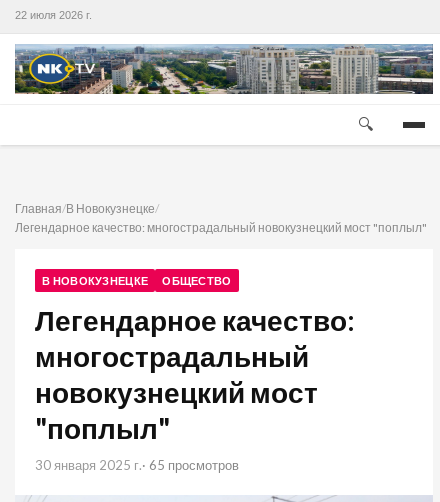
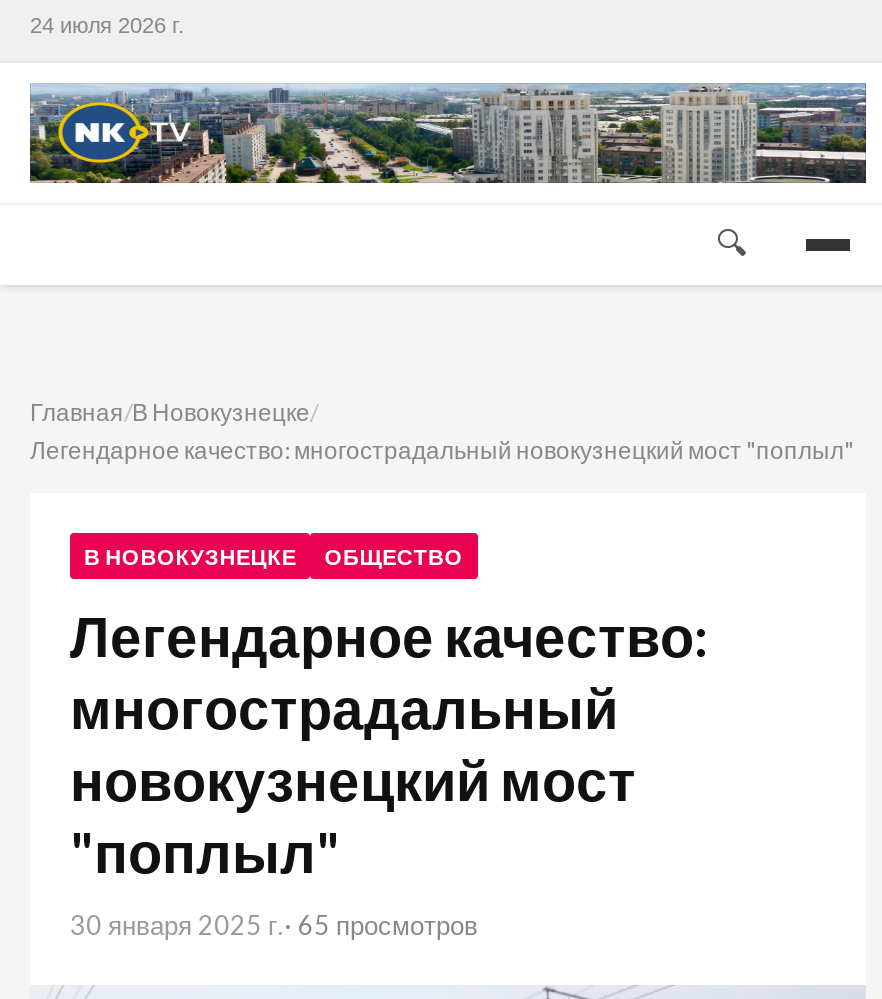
- 22 июля 2026 г.
+ 24 июля 2026 г.
